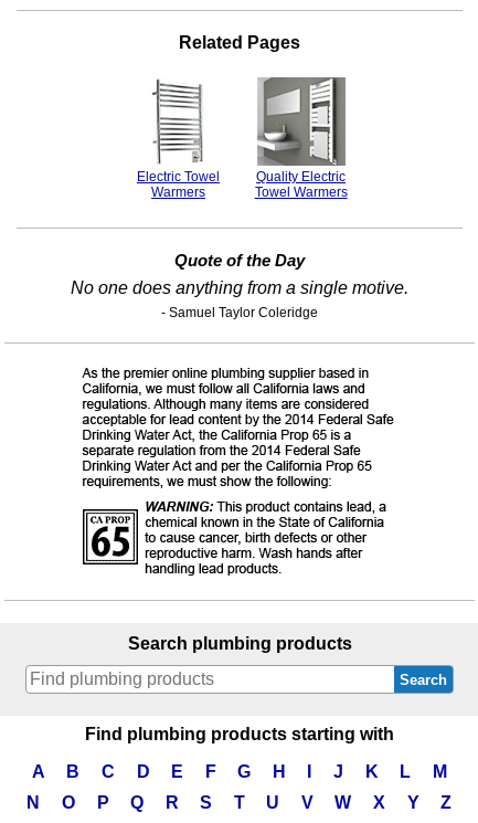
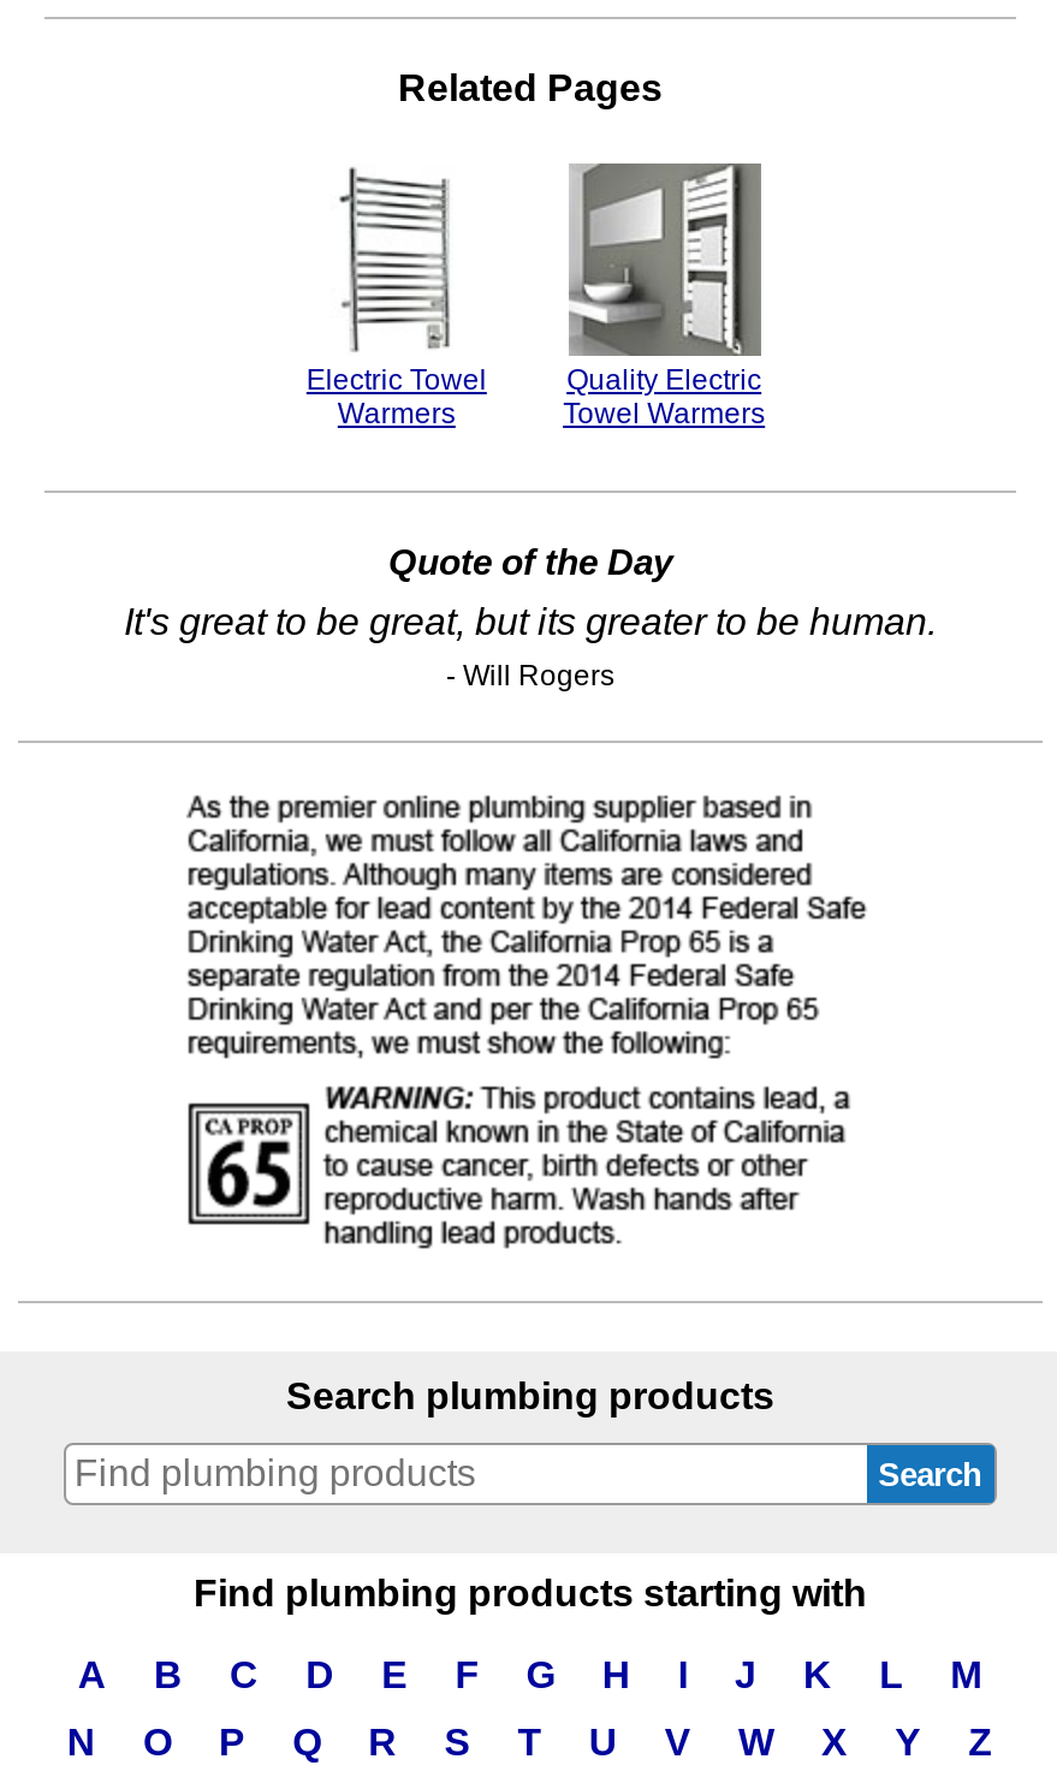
- No one does anything from a single motive.
- - Samuel Taylor Coleridge
+ It's great to be great, but its greater to be human.
+ - Will Rogers
